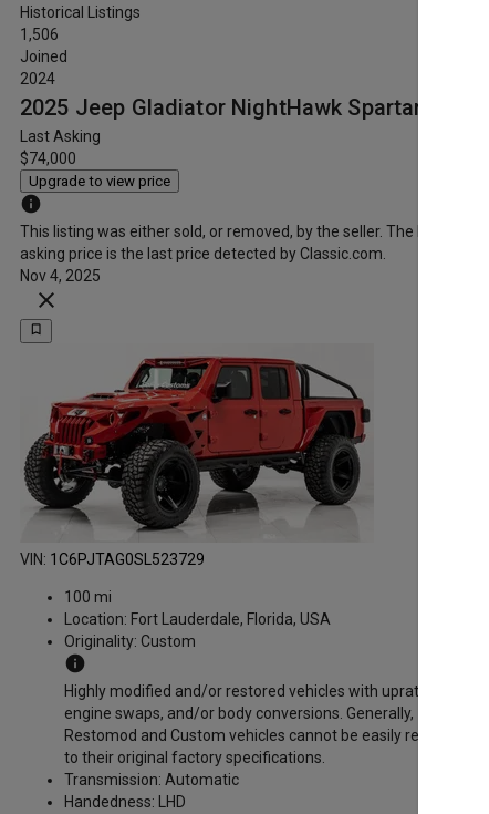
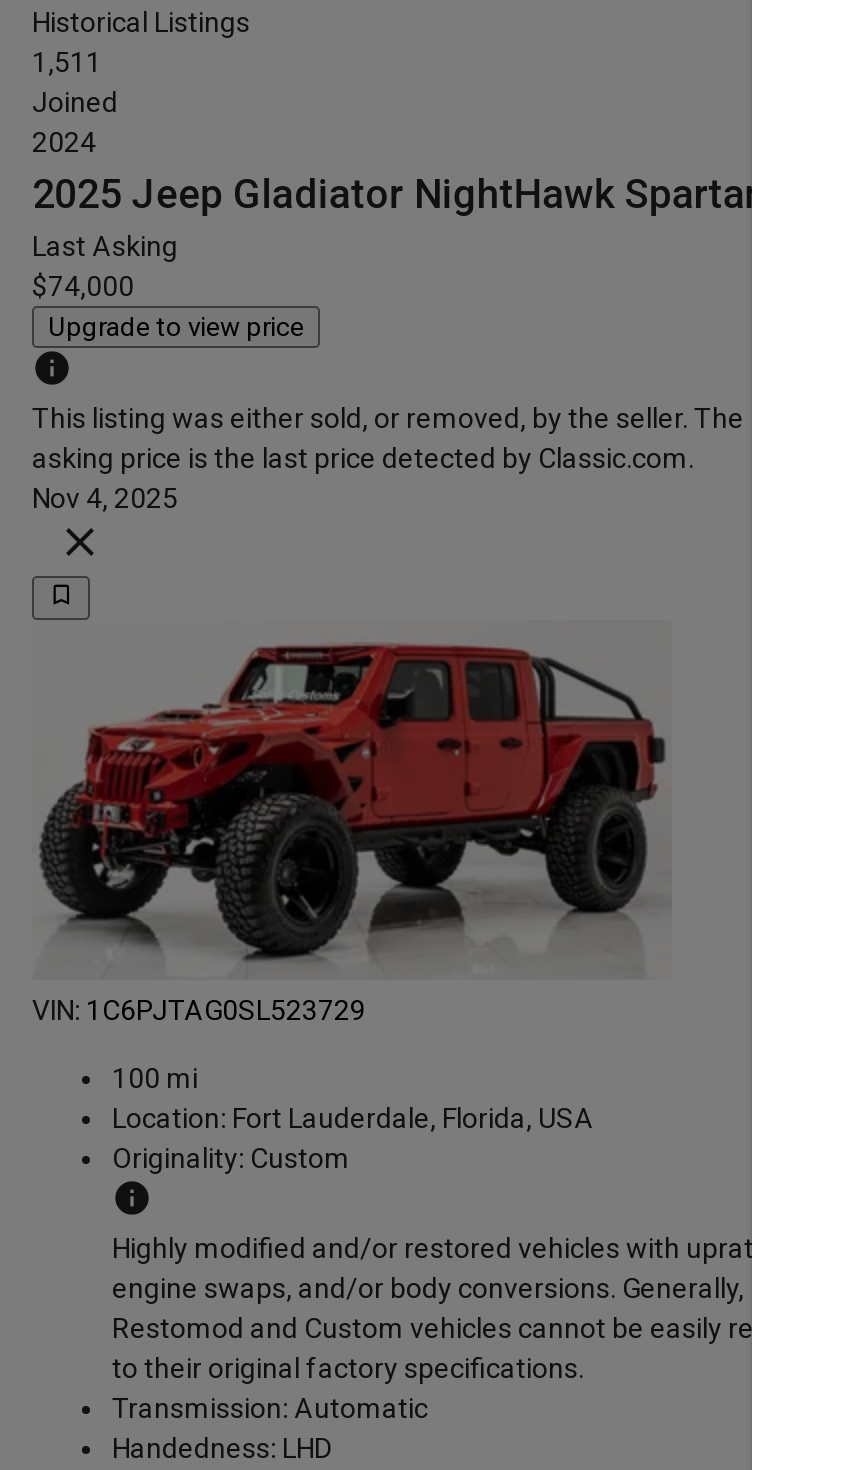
- 1,506
+ 1,511
